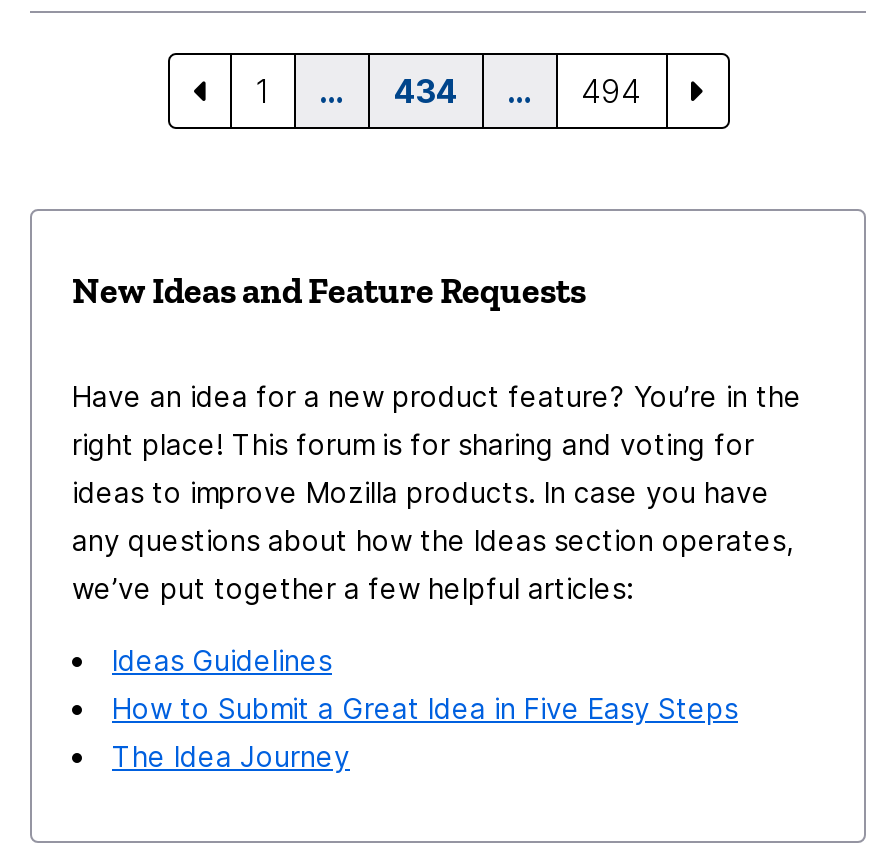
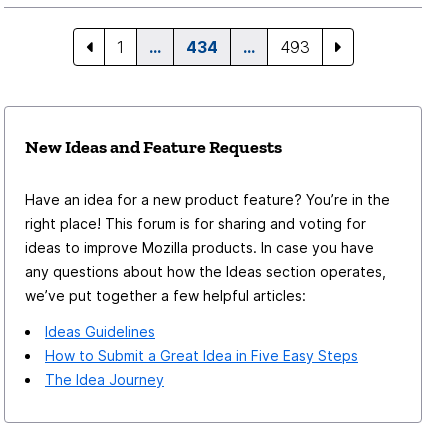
- 494
+ 493
